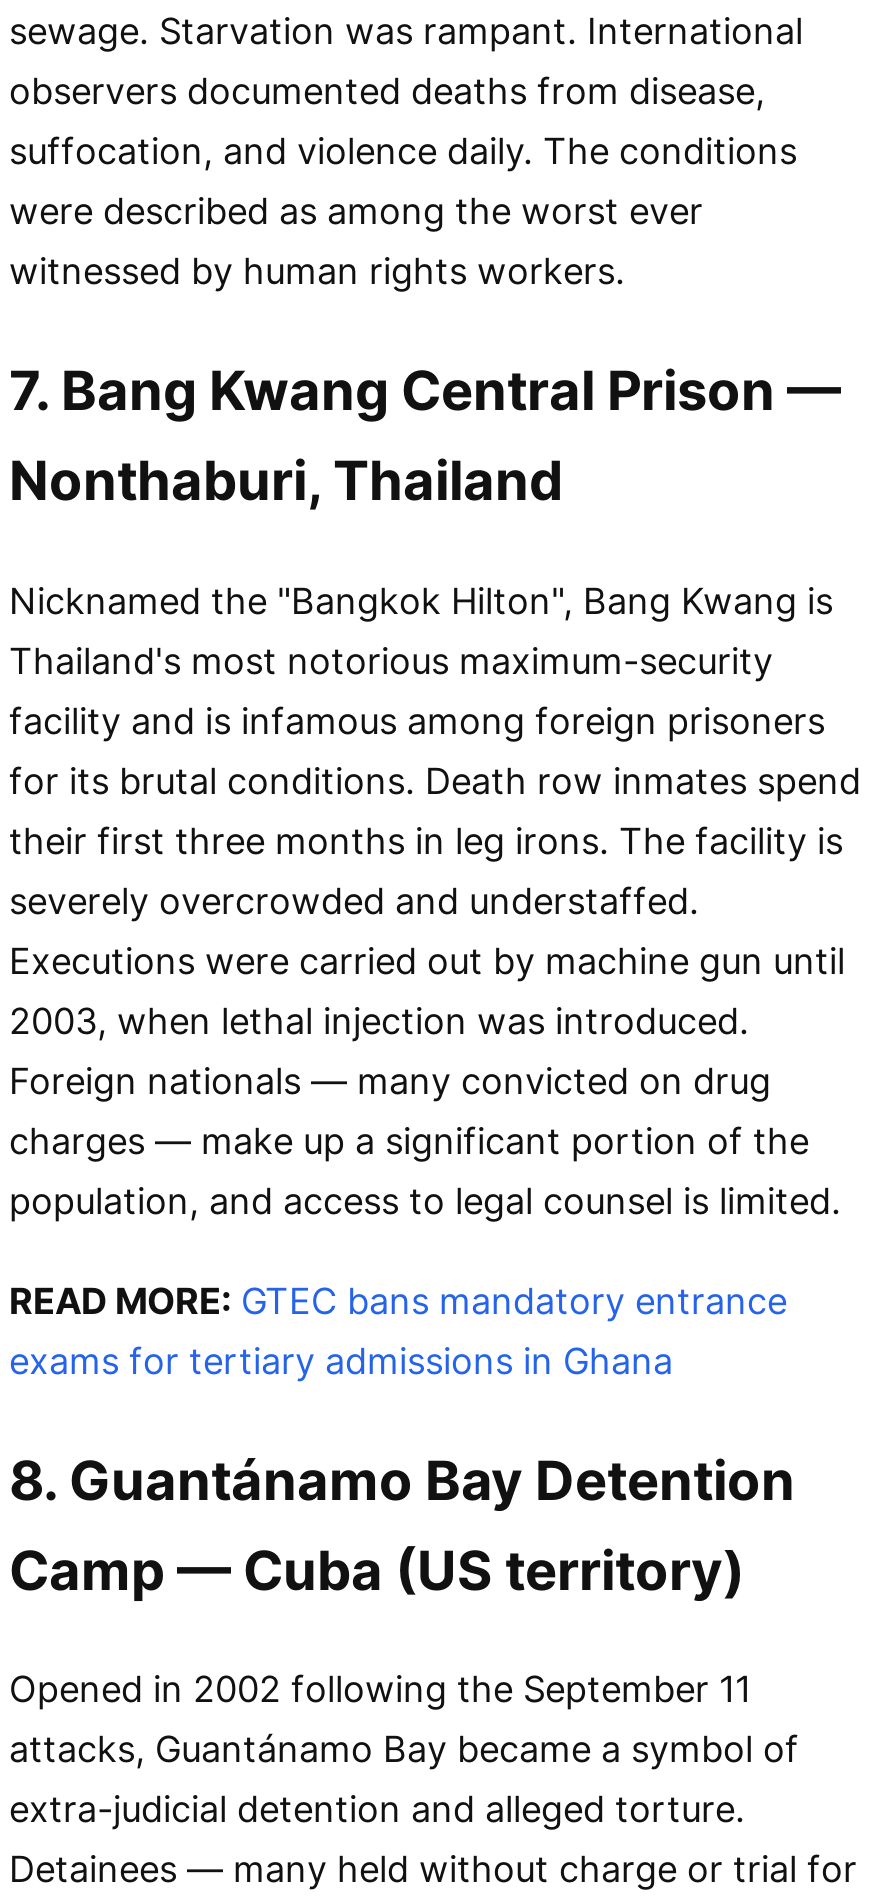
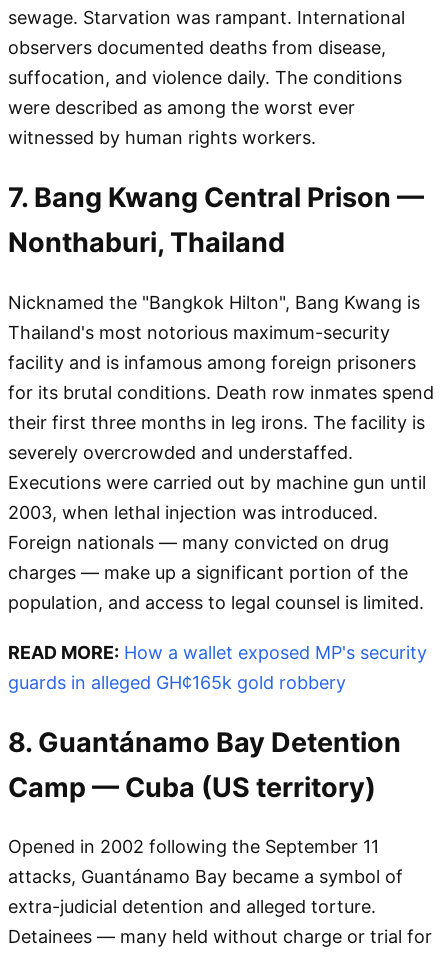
- READ MORE: GTEC bans mandatory entrance
- exams for tertiary admissions in Ghana
+ READ MORE: How a wallet exposed MP's security
+ guards in alleged GH¢165k gold robbery
